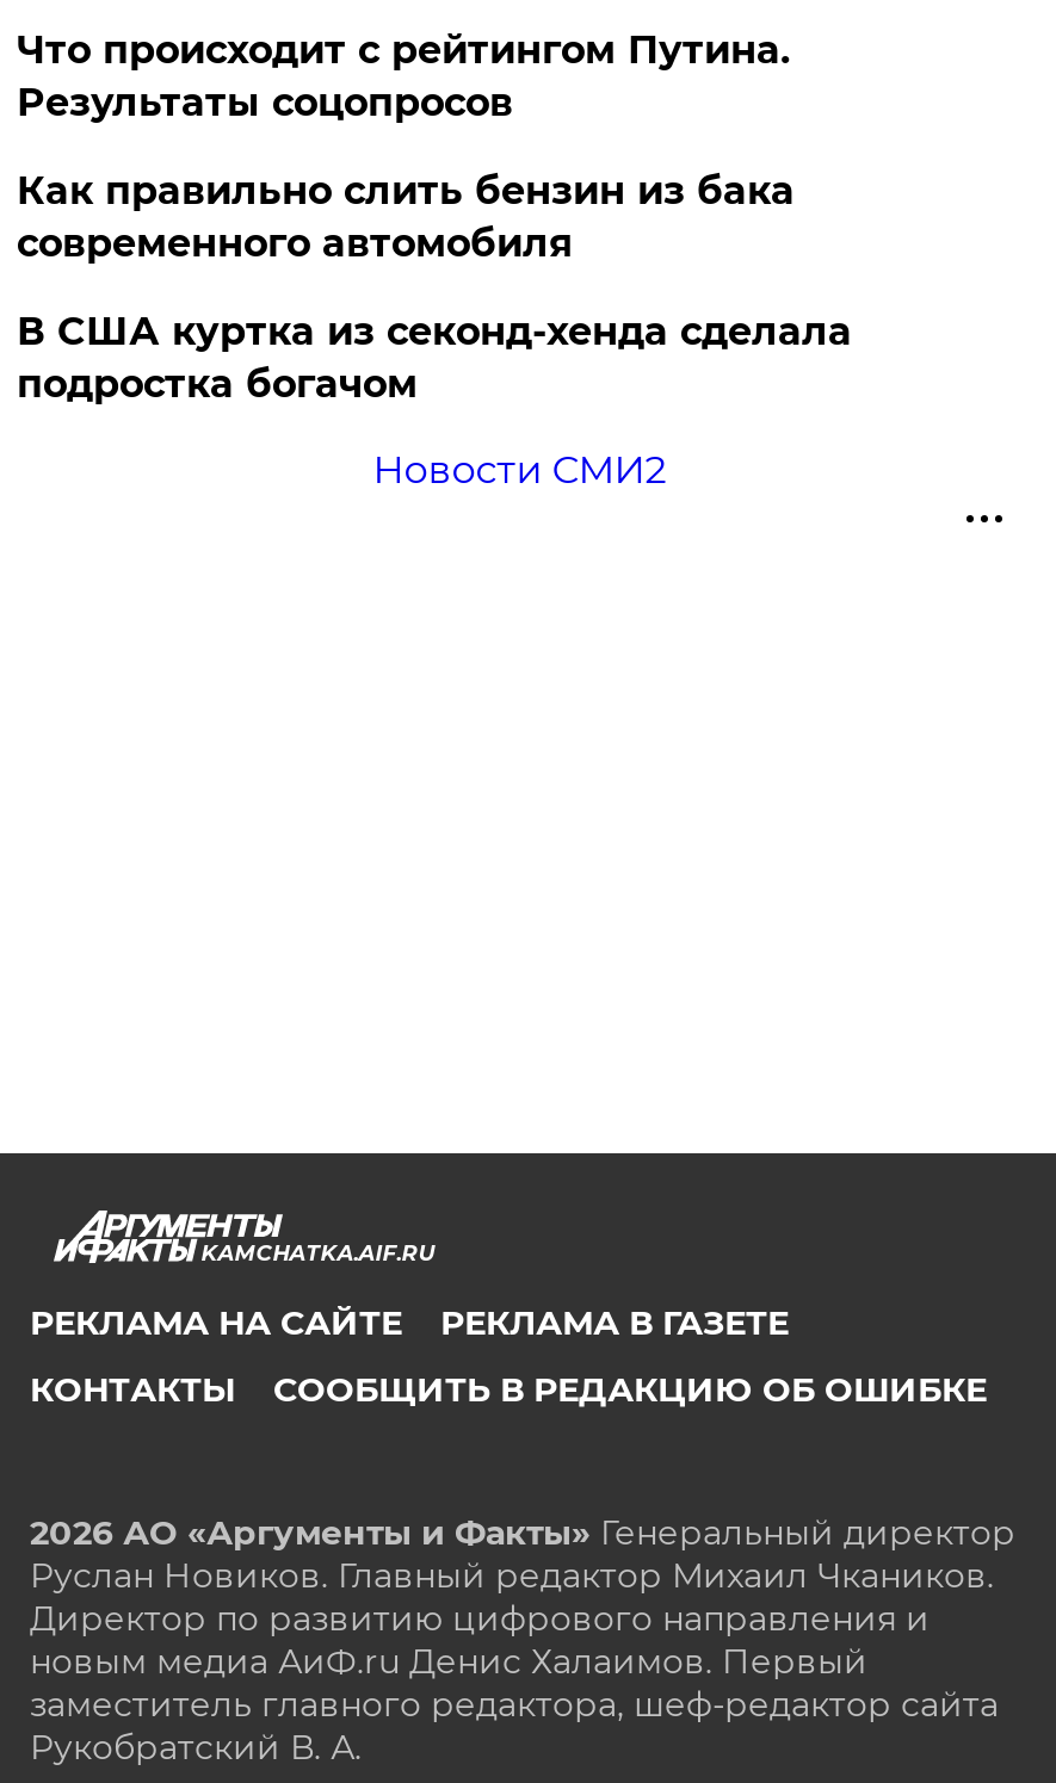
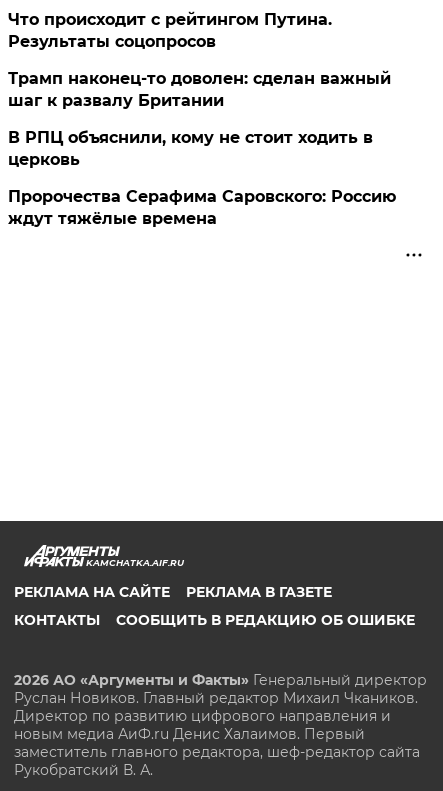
- Как правильно слить бензин из бака
- современного автомобиля
+ Трамп наконец-то доволен: сделан важный
+ шаг к развалу Британии

- В США куртка из секонд-хенда сделала
- подростка богачом
+ В РПЦ объяснили, кому не стоит ходить в
+ церковь

- Новости СМИ2
+ Пророчества Серафима Саровского: Россию
+ ждут тяжёлые времена
